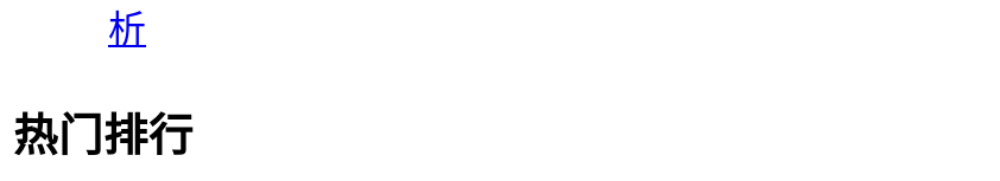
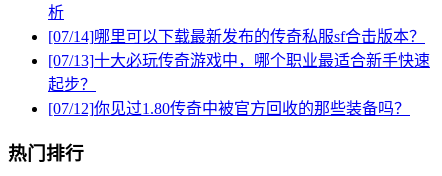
+ [07/14]哪里可以下载最新发布的传奇私服sf合击版本？
+ [07/13]十大必玩传奇游戏中，哪个职业最适合新手快速
+ 起步？
+ [07/12]你见过1.80传奇中被官方回收的那些装备吗？
